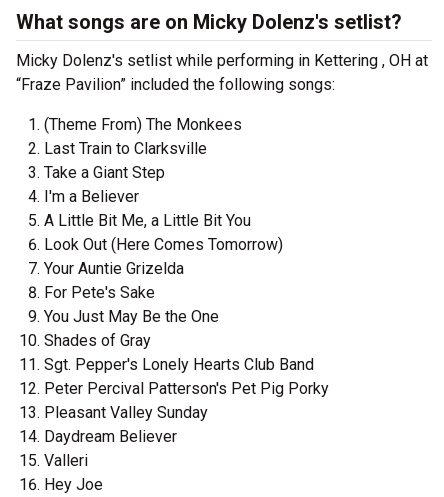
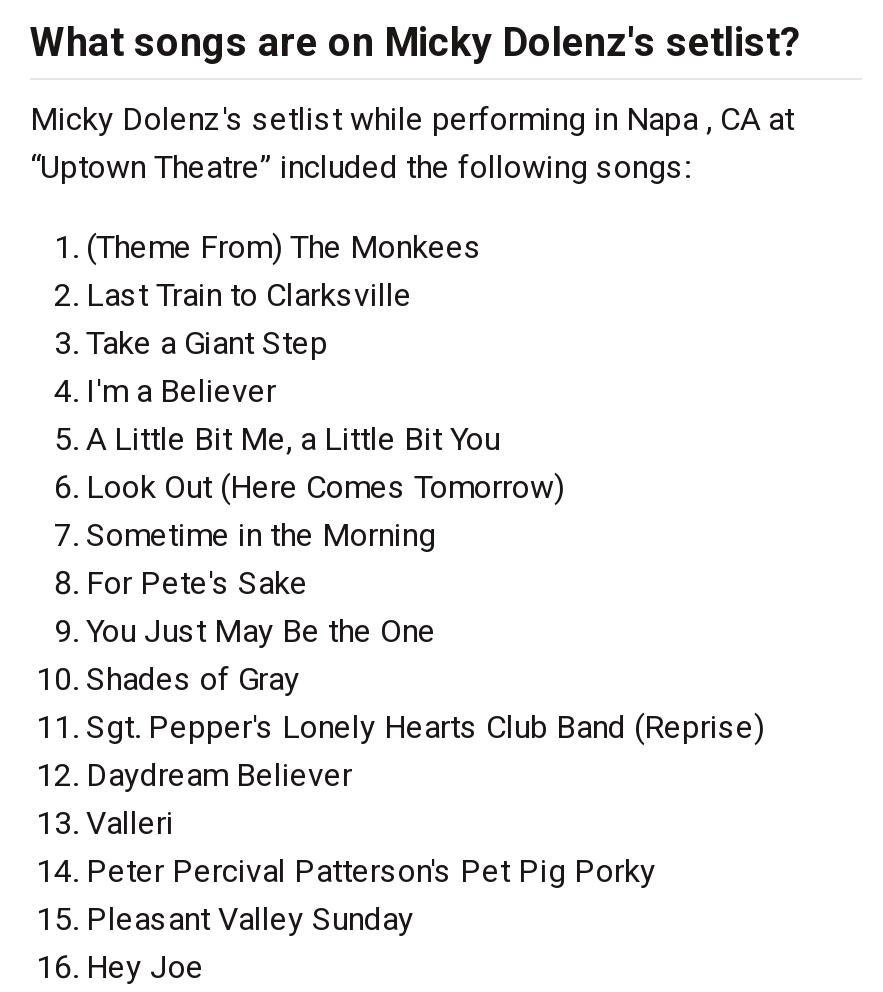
- Micky Dolenz's setlist while performing in Kettering , OH at
+ Micky Dolenz's setlist while performing in Napa , CA at

- “Fraze Pavilion” included the following songs:
+ “Uptown Theatre” included the following songs:

- Your Auntie Grizelda
+ Sometime in the Morning

- Sgt. Pepper's Lonely Hearts Club Band
+ Sgt. Pepper's Lonely Hearts Club Band (Reprise)

moved down: Peter Percival Patterson's Pet Pig Porky | Pleasant Valley Sunday

moved up: Daydream Believer | Valleri
